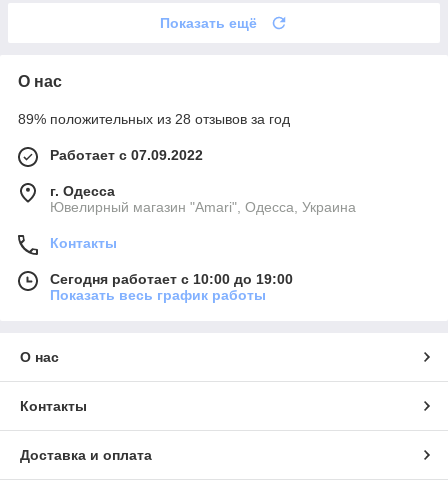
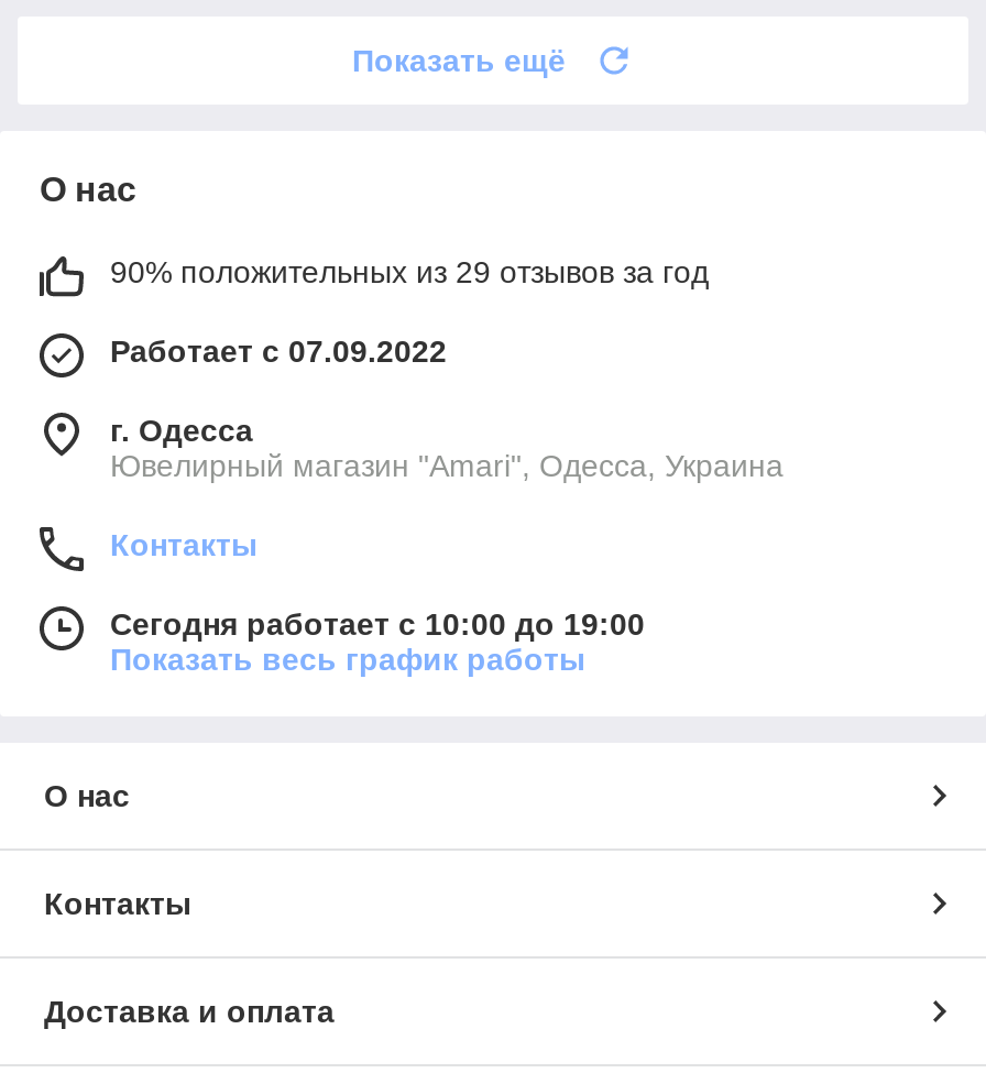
- 89% положительных из 28 отзывов за год
+ 90% положительных из 29 отзывов за год
